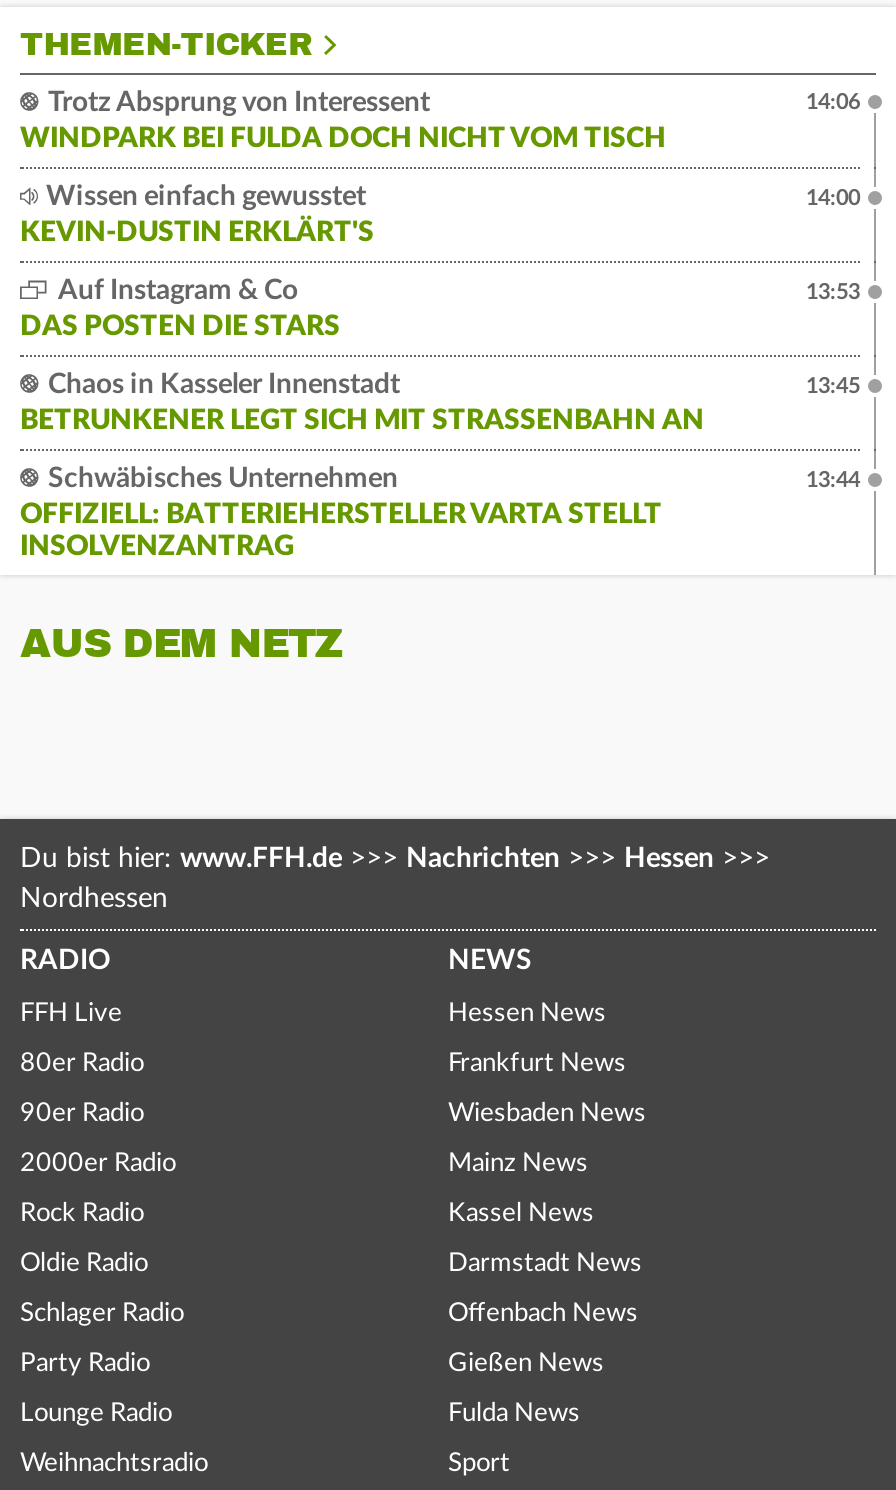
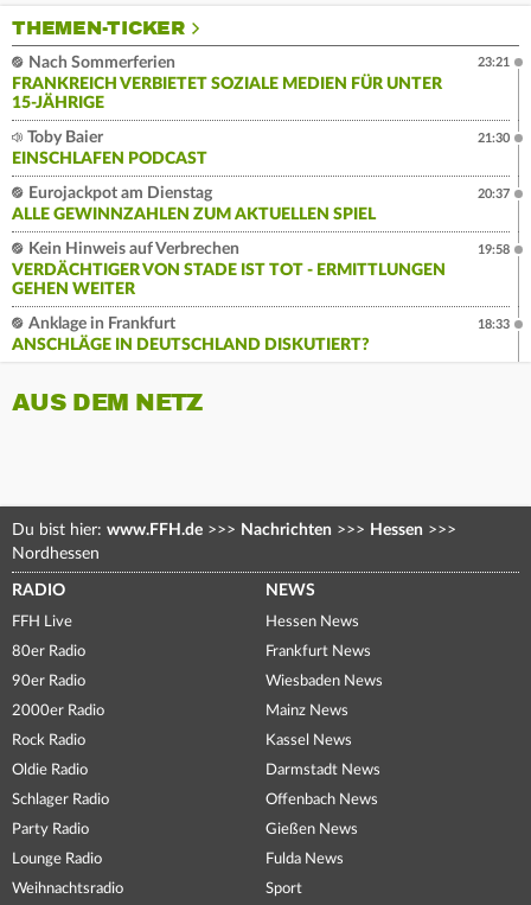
- Trotz Absprung von Interessent
- WINDPARK BEI FULDA DOCH NICHT VOM TISCH
+ Nach Sommerferien
+ FRANKREICH VERBIETET SOZIALE MEDIEN FÜR UNTER
+ 15-JÄHRIGE

- 14:06
+ 23:21

- Wissen einfach gewusstet
- KEVIN-DUSTIN ERKLÄRT'S
+ Toby Baier
+ EINSCHLAFEN PODCAST

- 14:00
+ 21:30

- Auf Instagram & Co
- DAS POSTEN DIE STARS
+ Eurojackpot am Dienstag
+ ALLE GEWINNZAHLEN ZUM AKTUELLEN SPIEL

- 13:53
+ 20:37

- Chaos in Kasseler Innenstadt
- BETRUNKENER LEGT SICH MIT STRASSENBAHN AN
+ Kein Hinweis auf Verbrechen
+ VERDÄCHTIGER VON STADE IST TOT - ERMITTLUNGEN
+ GEHEN WEITER

- 13:45
+ 19:58

- Schwäbisches Unternehmen
- OFFIZIELL: BATTERIEHERSTELLER VARTA STELLT
- INSOLVENZANTRAG
+ Anklage in Frankfurt
+ ANSCHLÄGE IN DEUTSCHLAND DISKUTIERT?

- 13:44
+ 18:33
